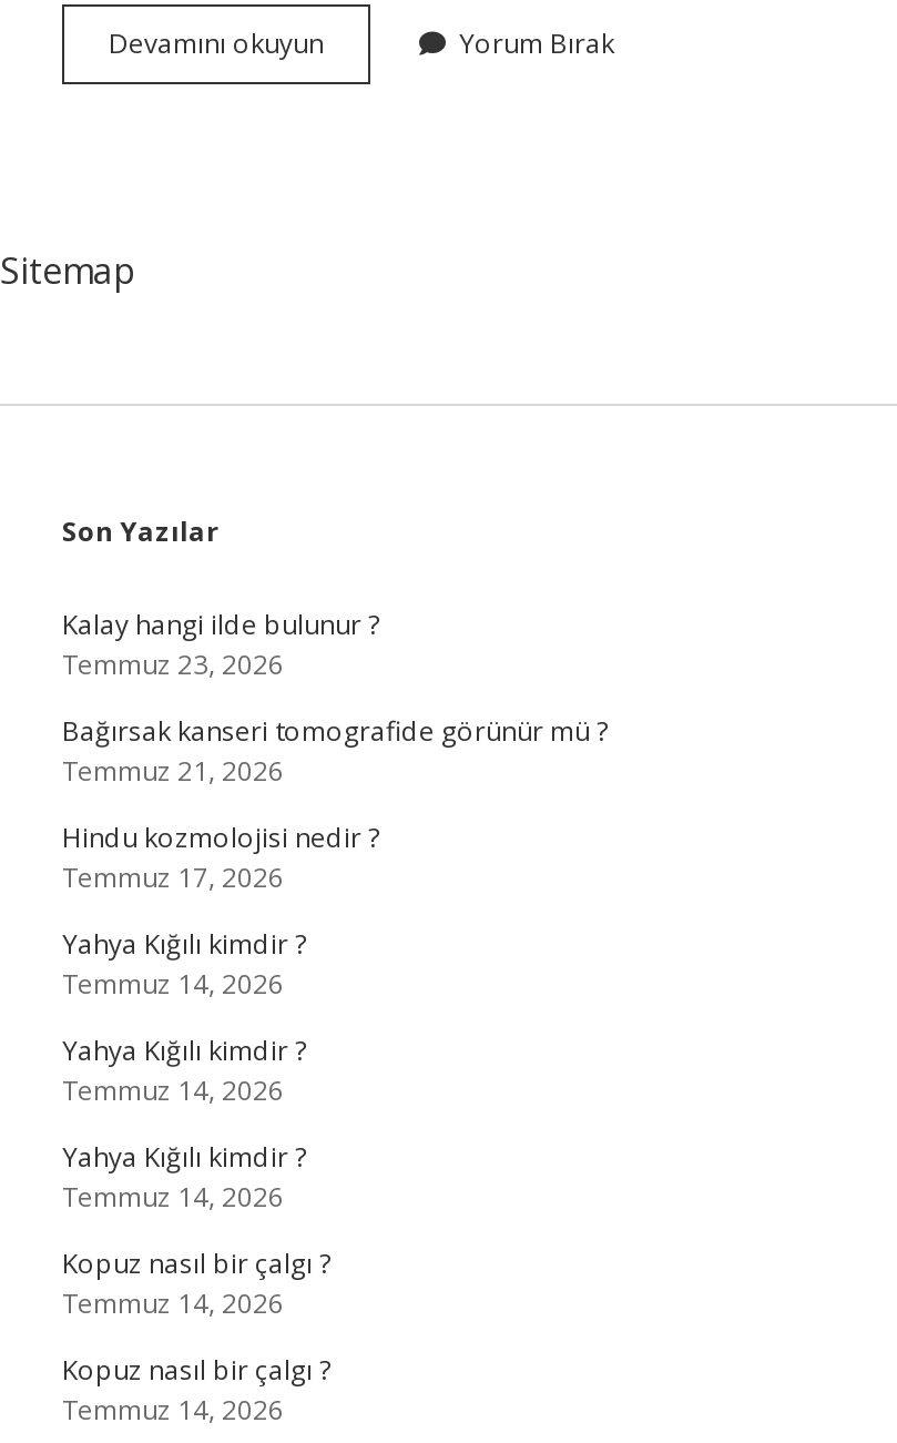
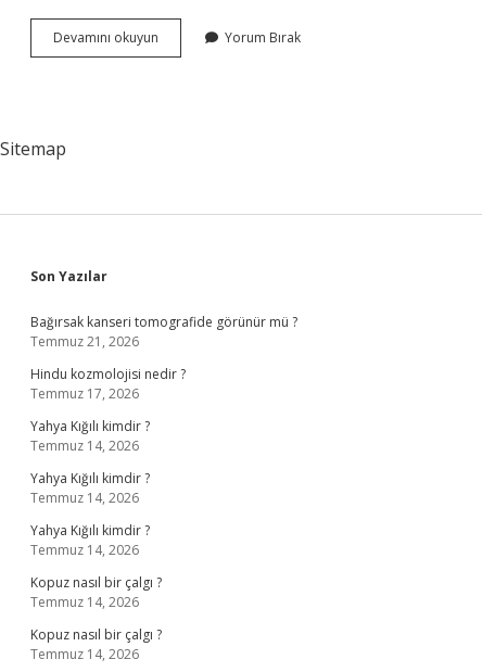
- Kalay hangi ilde bulunur ?
- Temmuz 23, 2026
